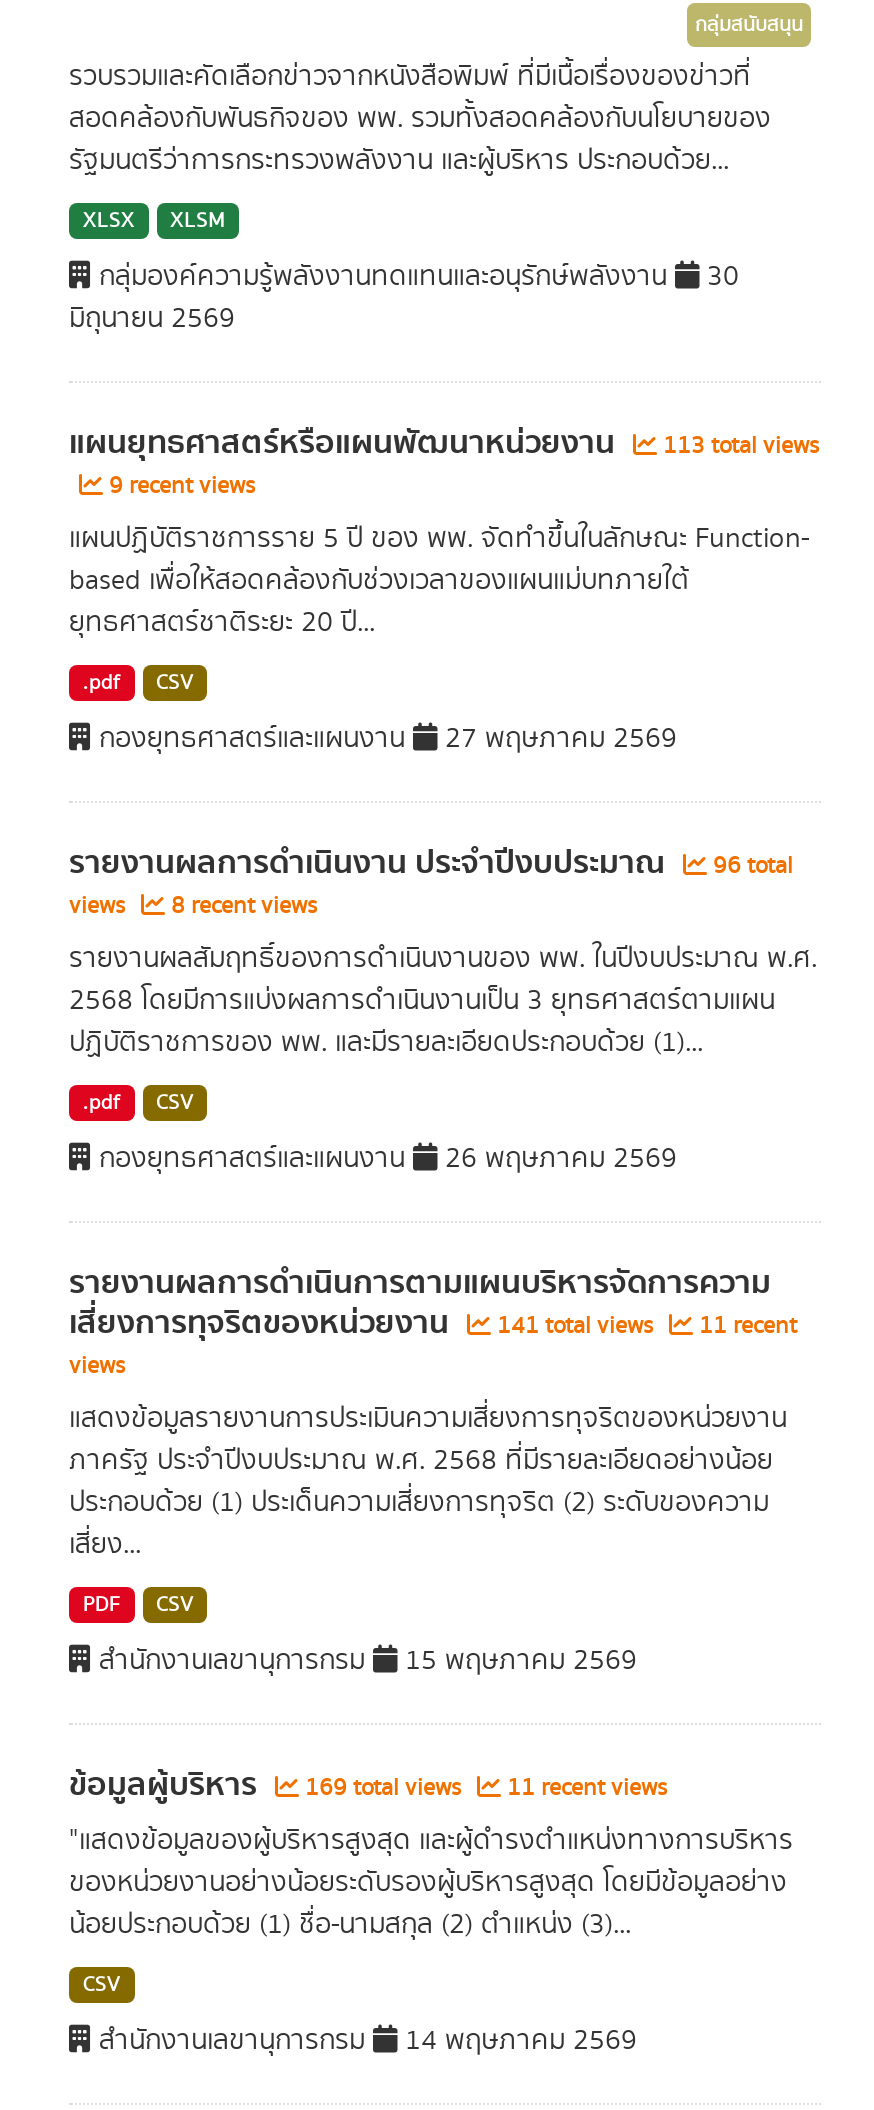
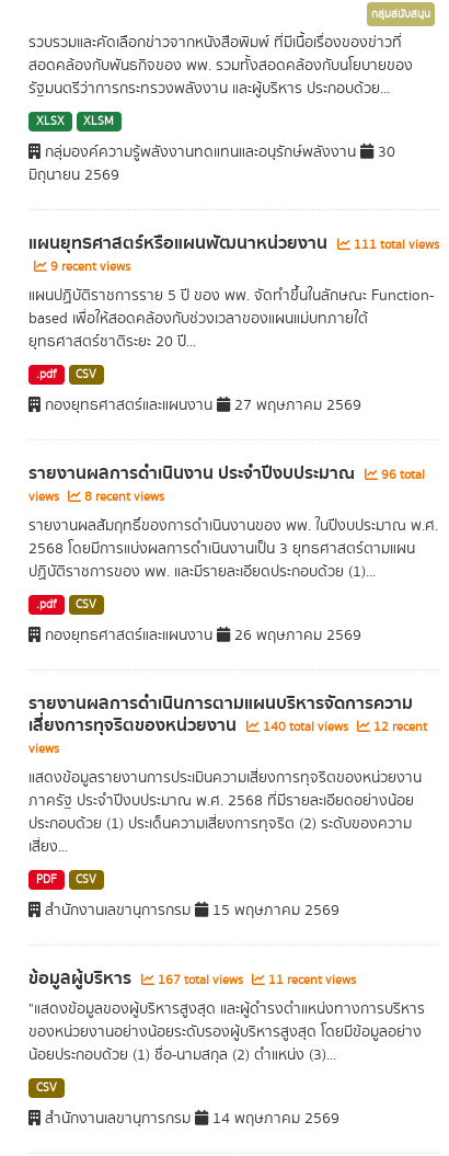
- แผนยุทธศาสตร์หรือแผนพัฒนาหน่วยงาน 113 total views
+ แผนยุทธศาสตร์หรือแผนพัฒนาหน่วยงาน 111 total views

- 141 total views
+ 140 total views

- 11 recent
+ 12 recent

- ข้อมูลผู้บริหาร 169 total views 11 recent views
+ ข้อมูลผู้บริหาร 167 total views 11 recent views
